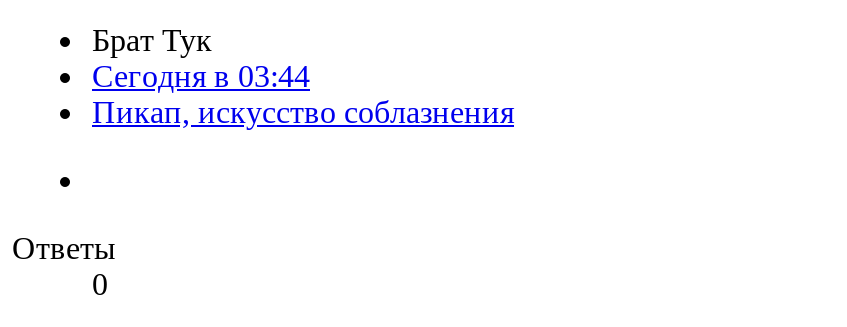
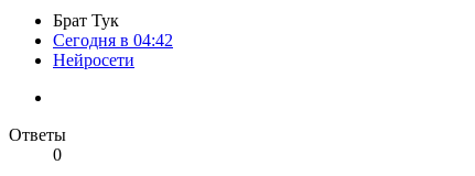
- Сегодня в 03:44
- Пикап, искусство соблазнения
+ Сегодня в 04:42
+ Нейросети
